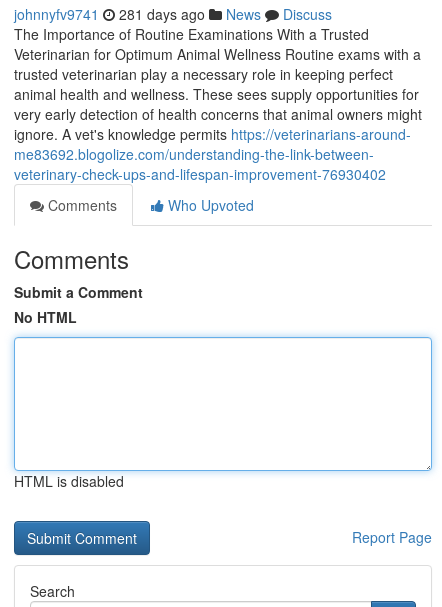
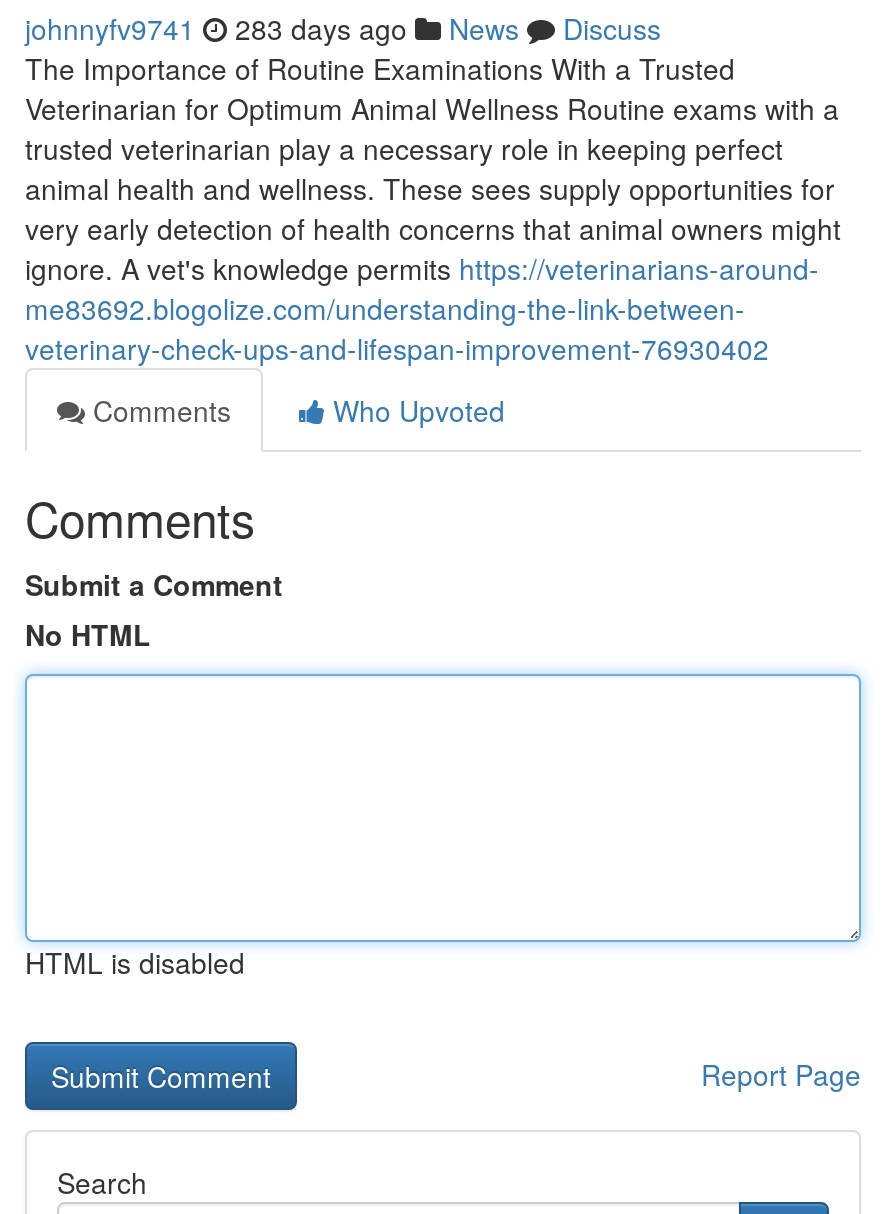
- johnnyfv9741 281 days ago News Discuss
+ johnnyfv9741 283 days ago News Discuss
